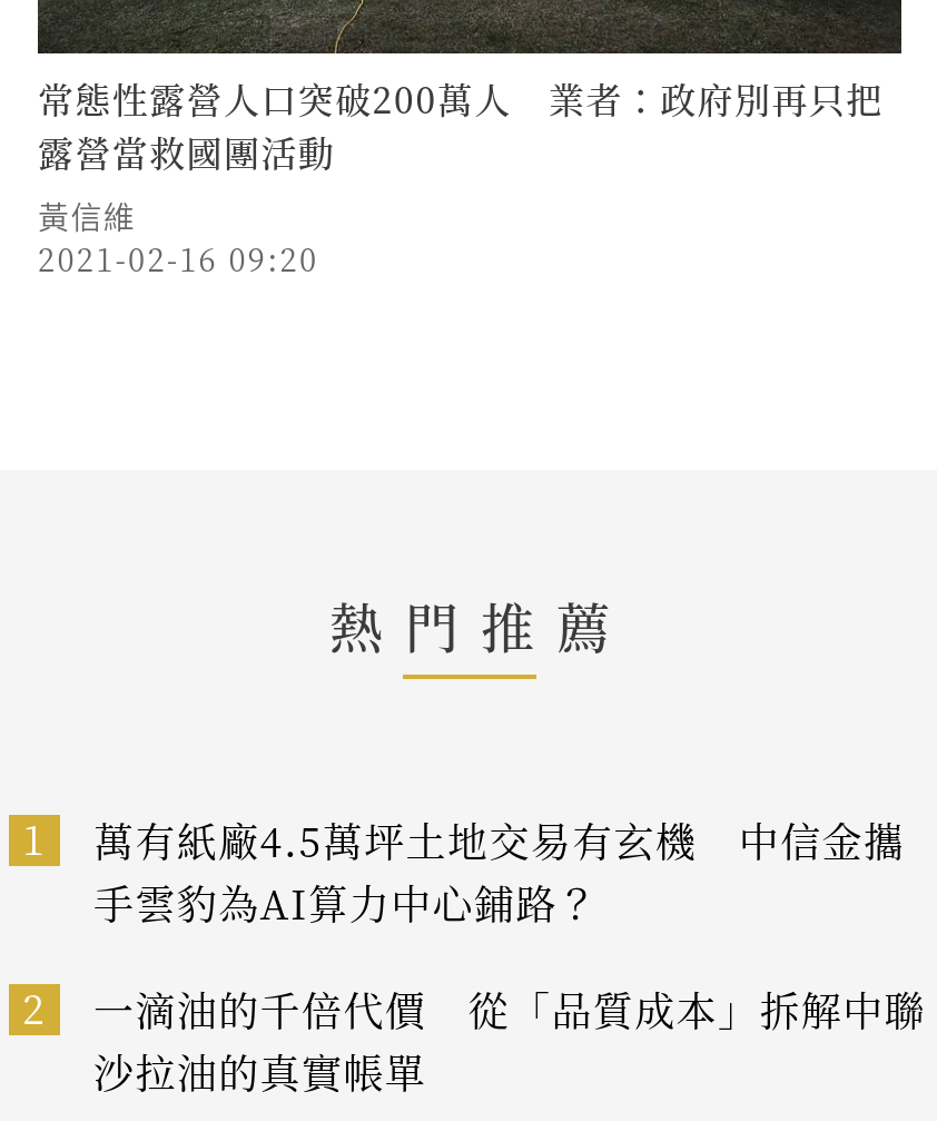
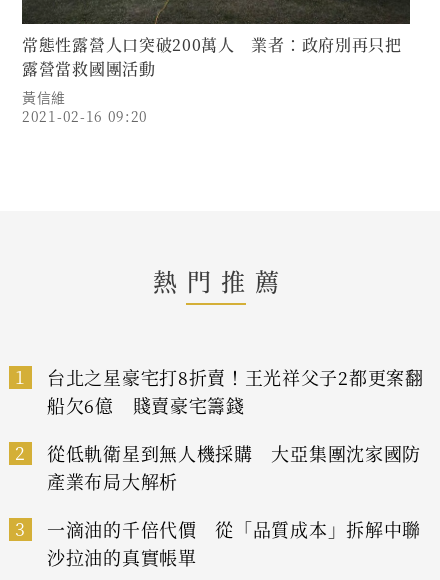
- 萬有紙廠4.5萬坪土地交易有玄機 中信金攜
- 手雲豹為AI算力中心鋪路？
+ 台北之星豪宅打8折賣！王光祥父子2都更案翻
+ 船欠6億 賤賣豪宅籌錢

+ 從低軌衛星到無人機採購 大亞集團沈家國防
+ 產業布局大解析
+ 3
